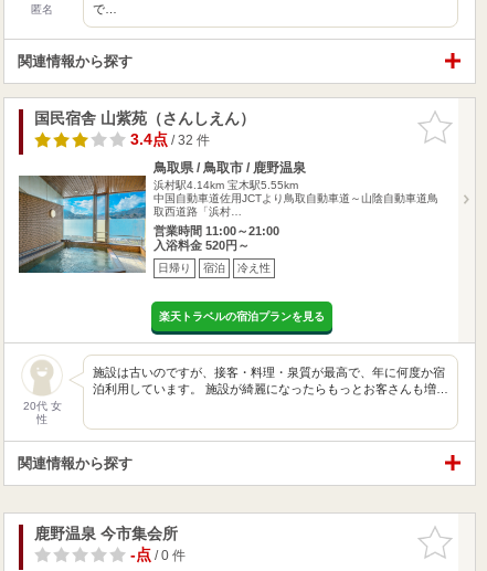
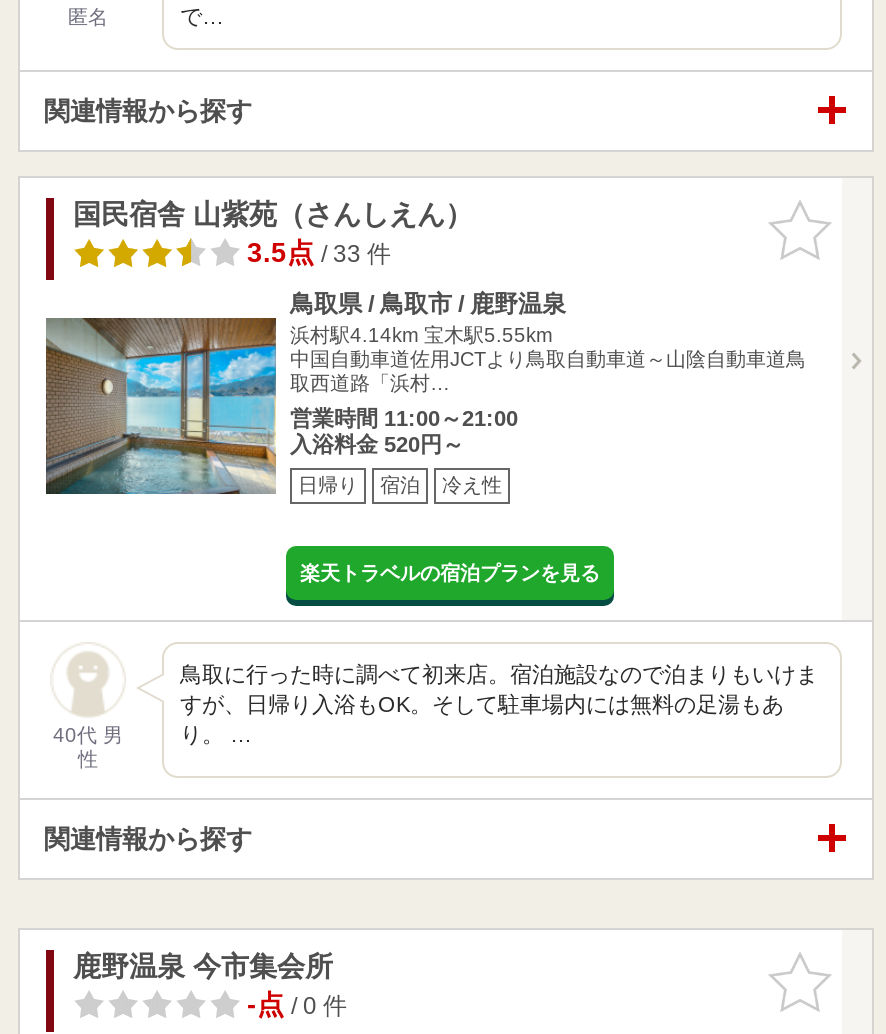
- 3.4点/ 32 件
+ 3.5点/ 33 件

- 施設は古いのですが、接客・料理・泉質が最高で、年に何度か宿
- 泊利用しています。 施設が綺麗になったらもっとお客さんも増…
+ 鳥取に行った時に調べて初来店。宿泊施設なので泊まりもいけま
+ すが、日帰り入浴もOK。そして駐車場内には無料の足湯もあ
+ り。 …

- 20代 女
+ 40代 男
